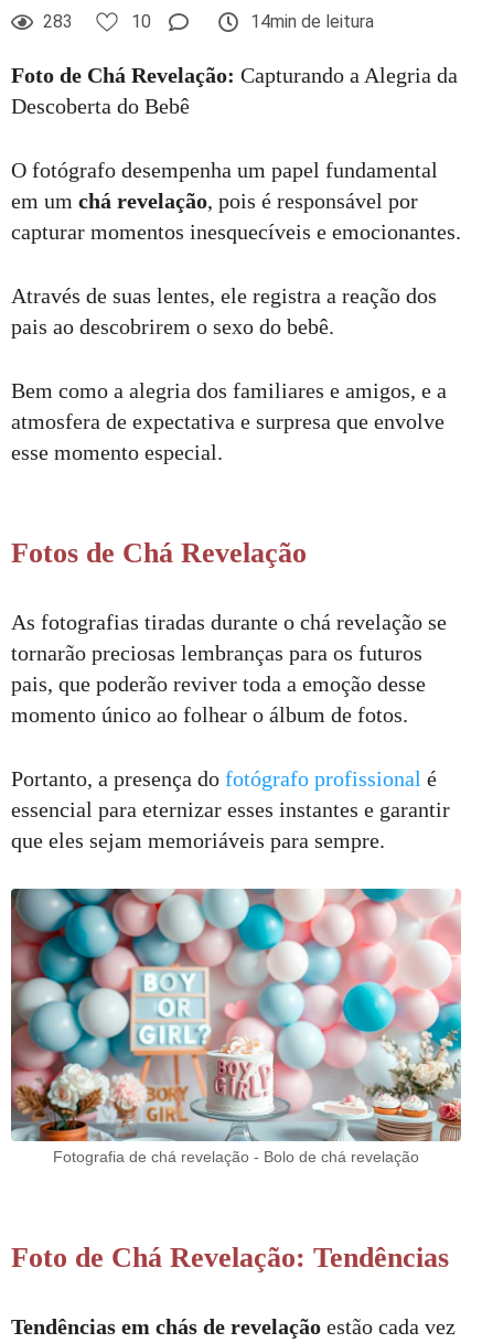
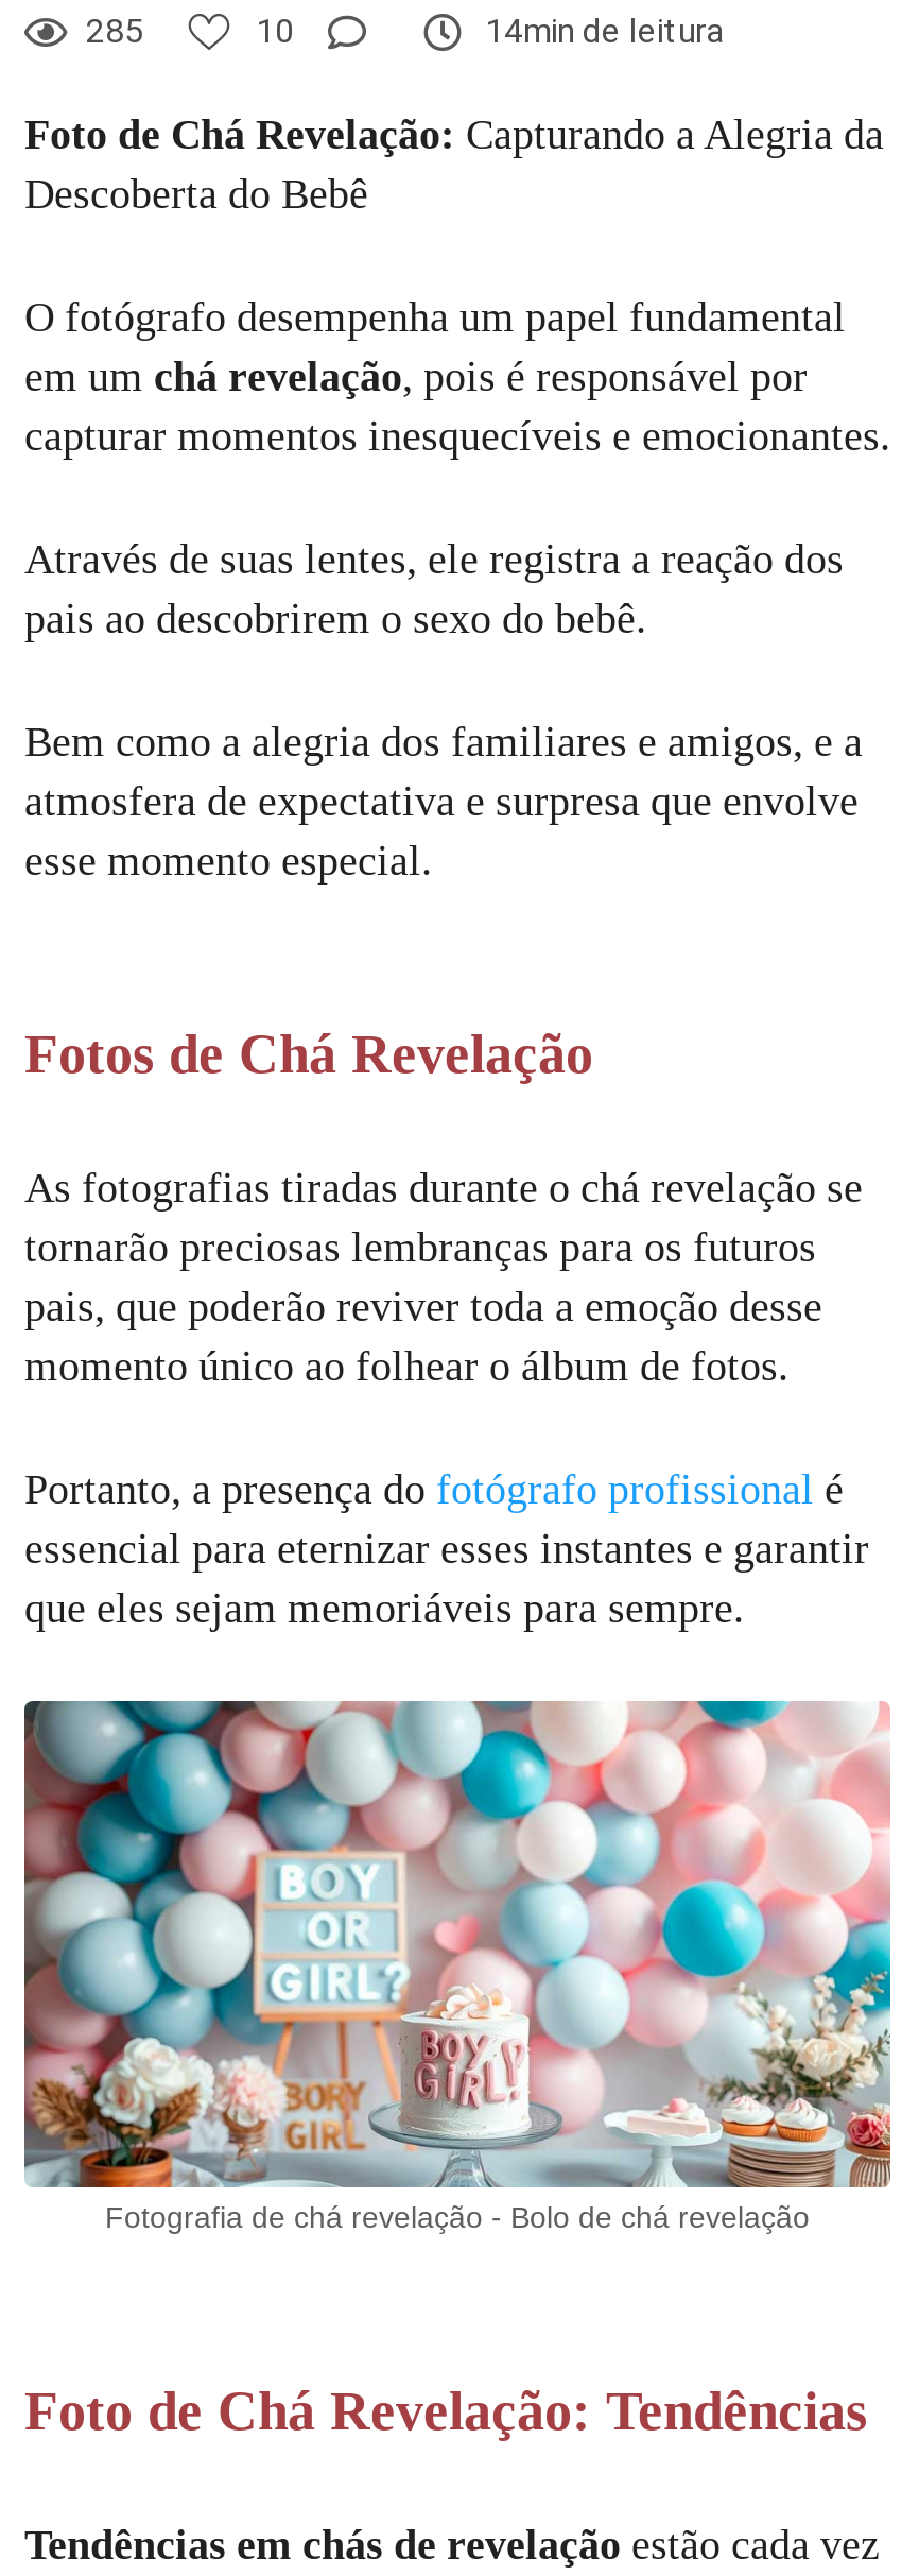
- 283
+ 285
